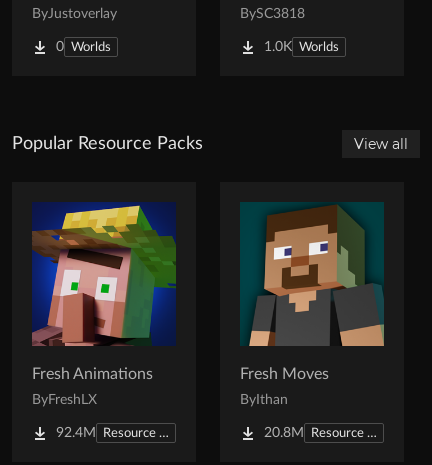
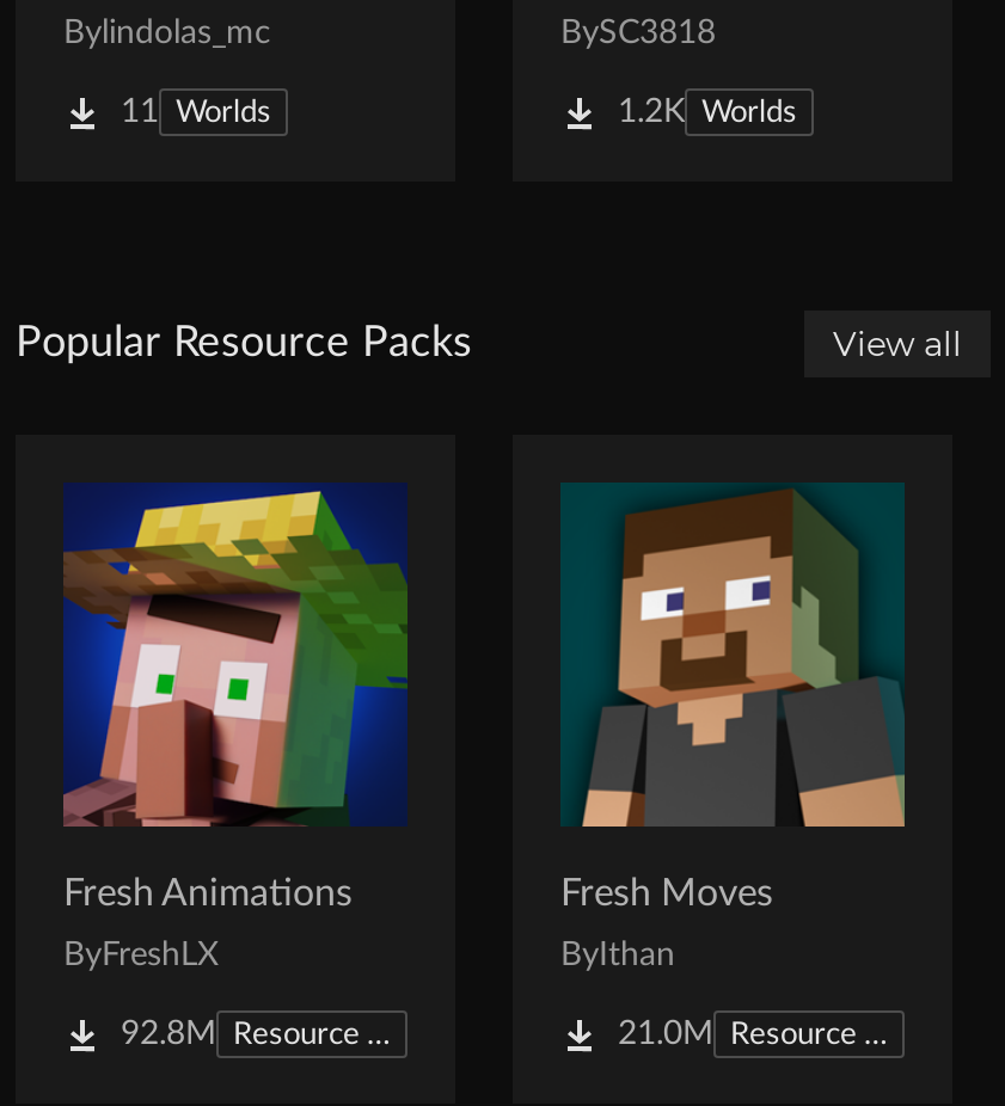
- ByJustoverlay
+ Bylindolas_mc

- 0 Worlds
+ 11 Worlds

- 1.0K Worlds
+ 1.2K Worlds

- 92.4M
+ 92.8M

- 20.8M
+ 21.0M
